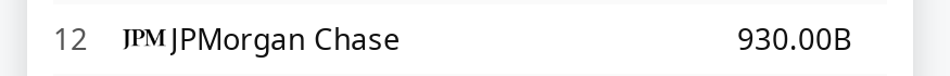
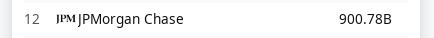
- 930.00B
+ 900.78B
